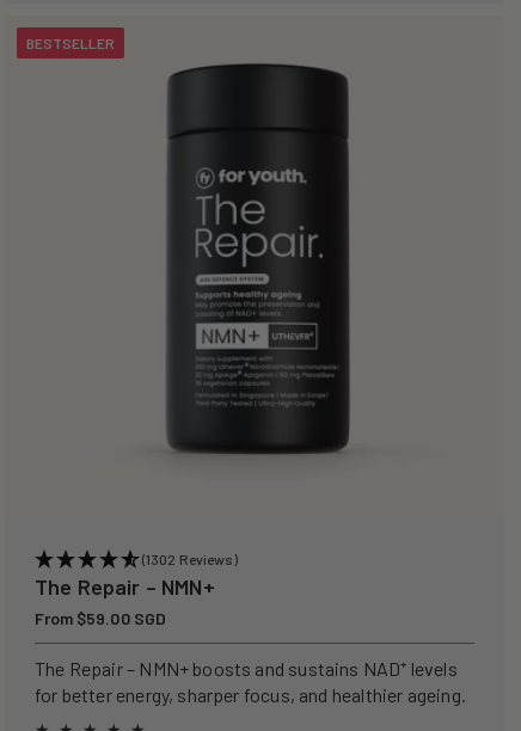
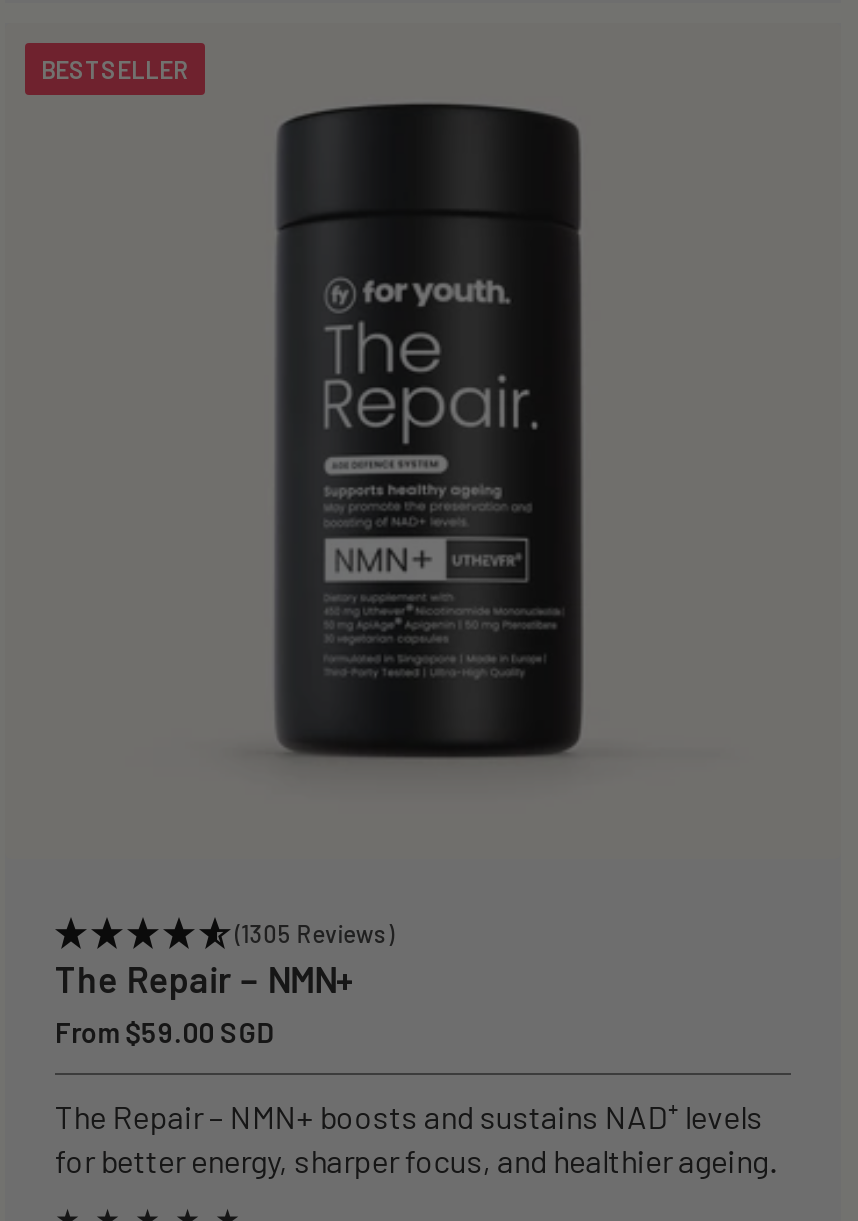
- (1302 Reviews)
+ (1305 Reviews)
